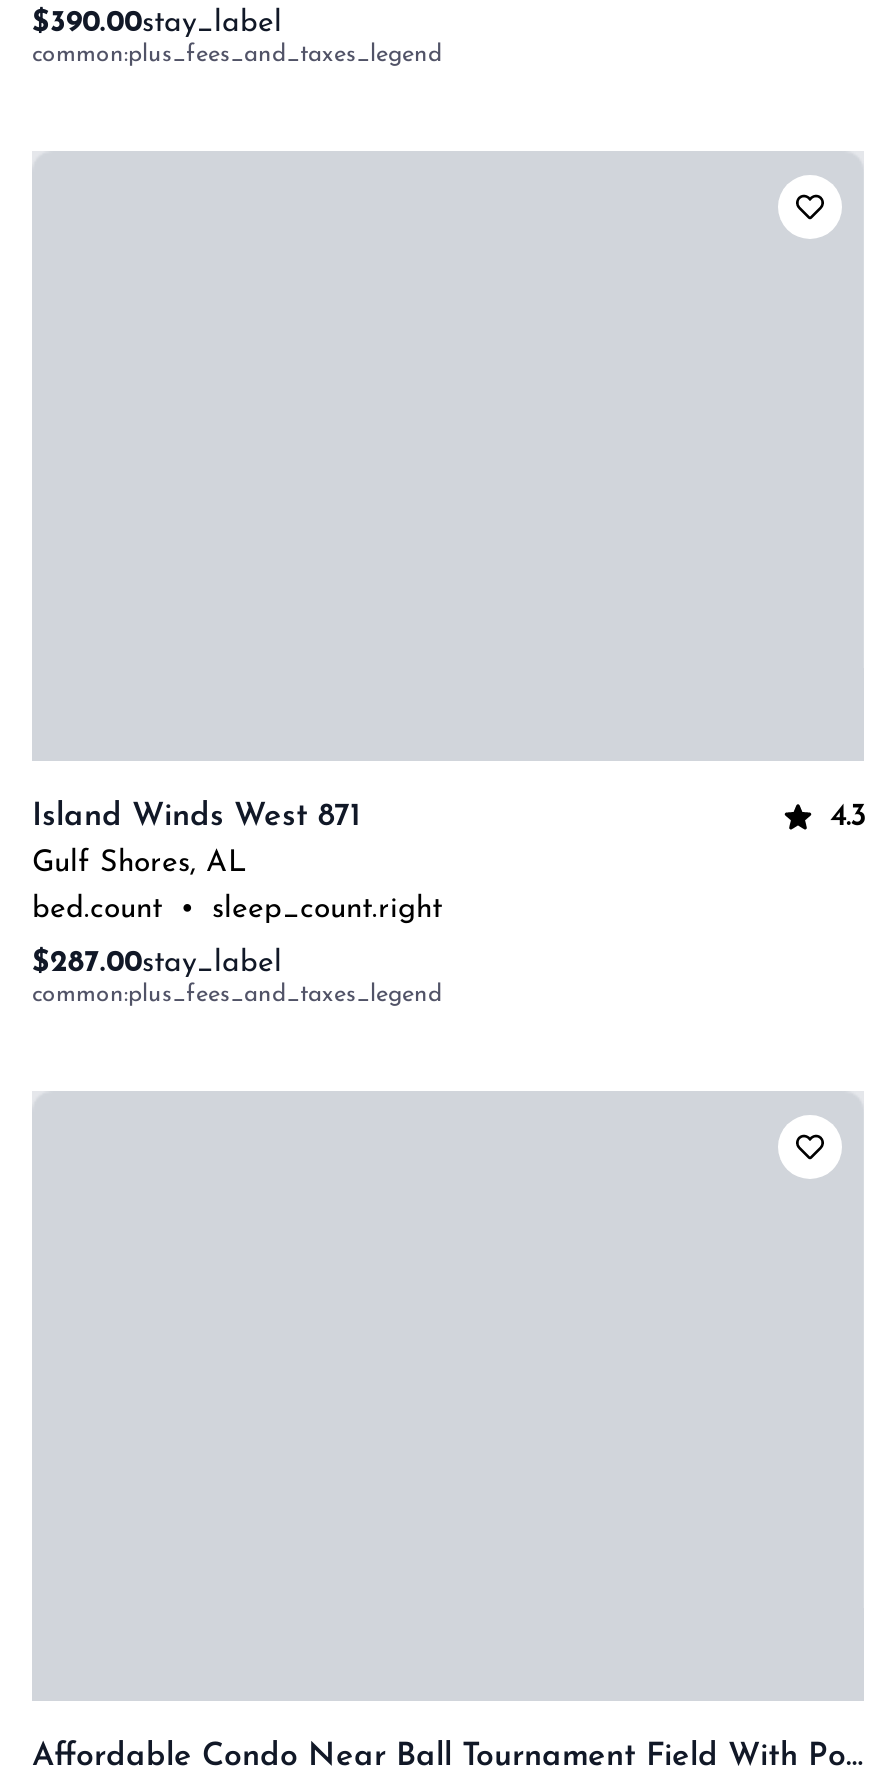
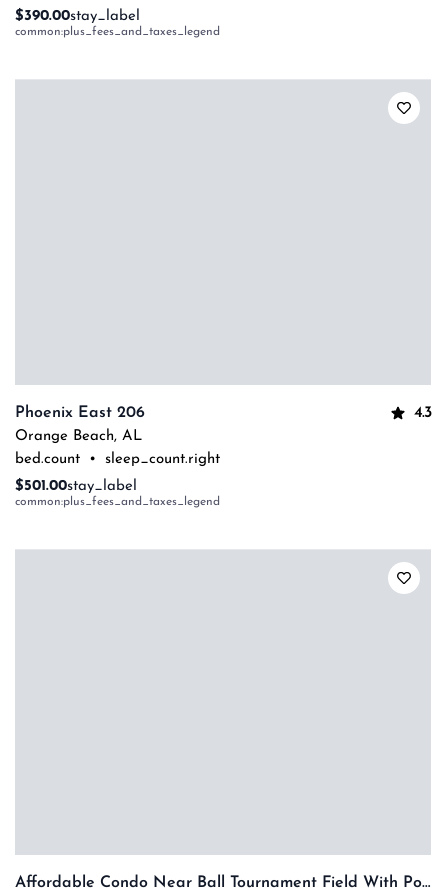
- Island Winds West 871
+ Phoenix East 206

- Gulf Shores, AL
+ Orange Beach, AL

- $287.00stay_label
+ $501.00stay_label
